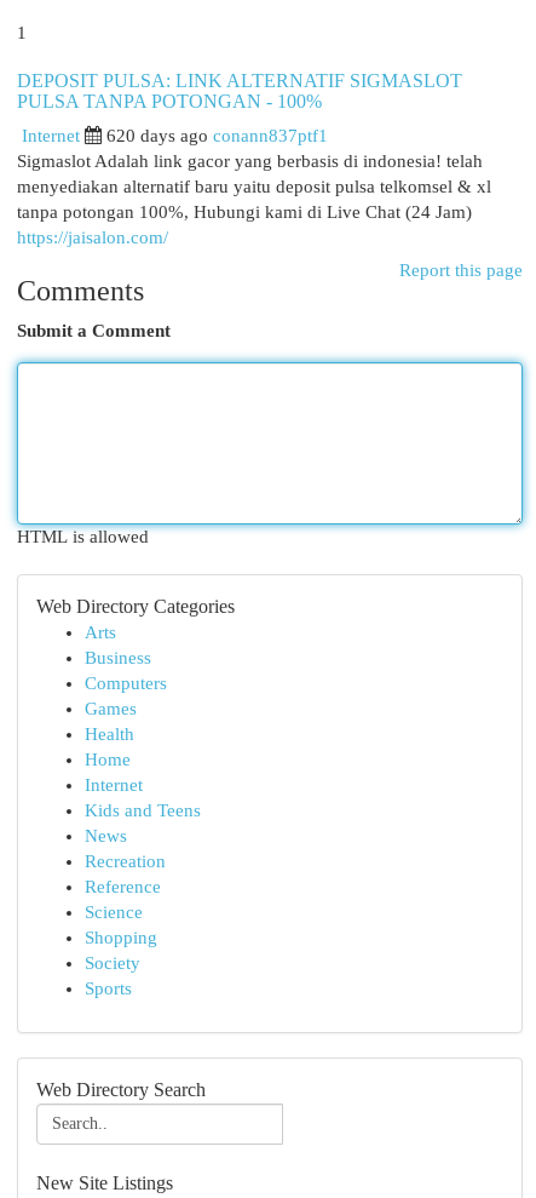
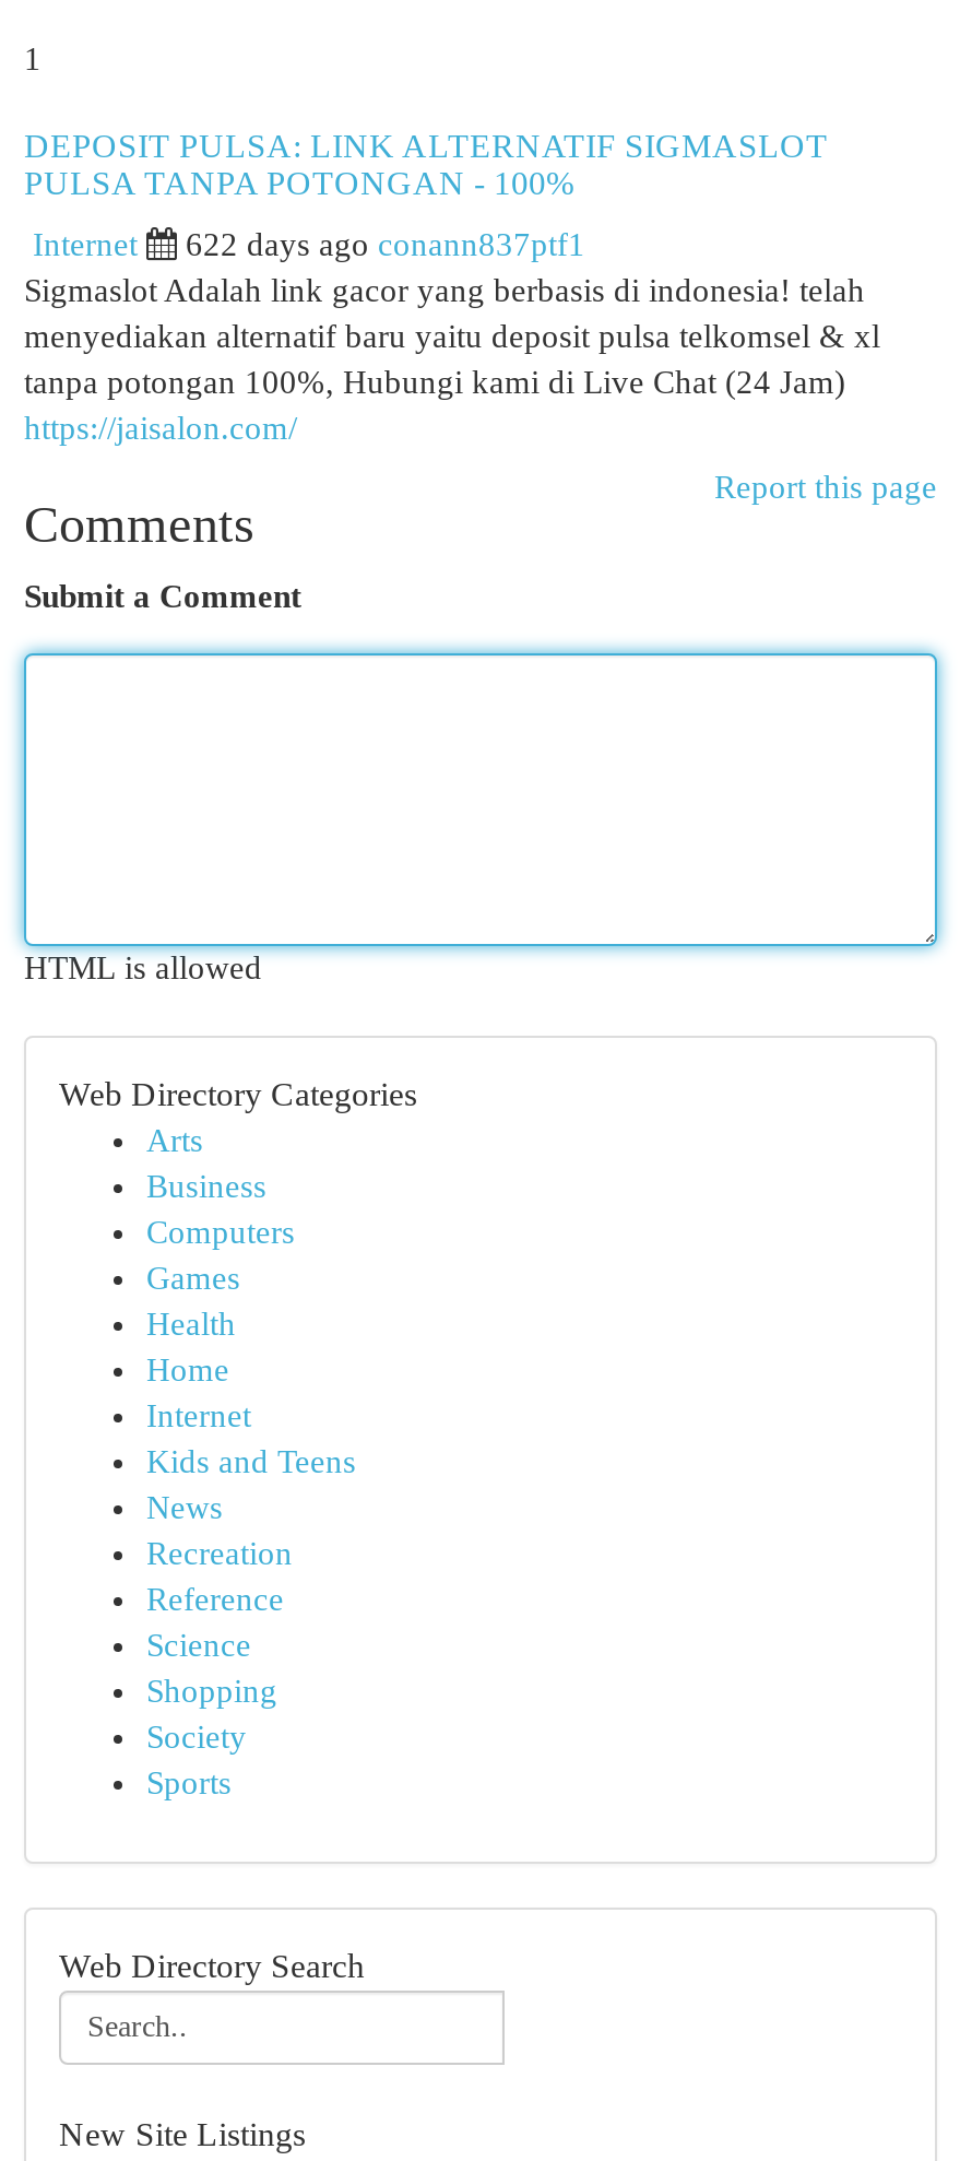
- 620 days ago conann837ptf1
+ 622 days ago conann837ptf1
